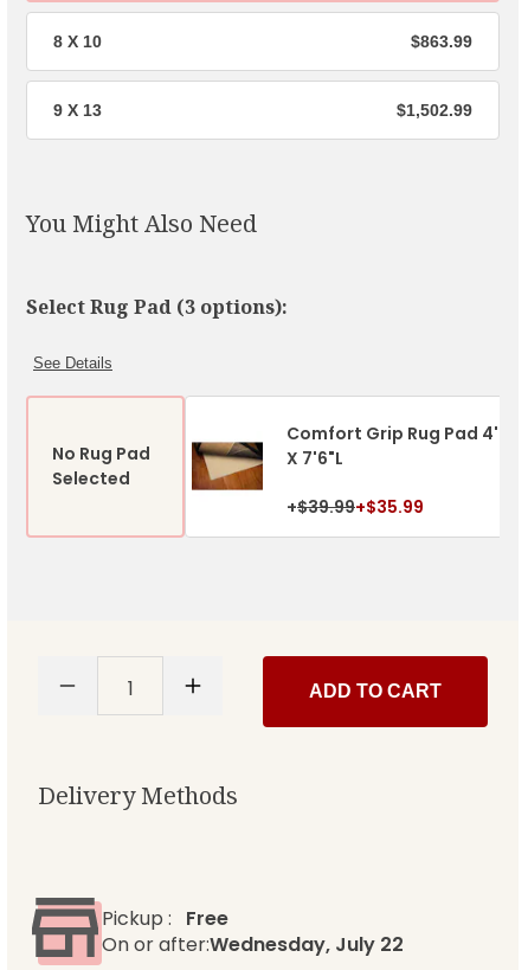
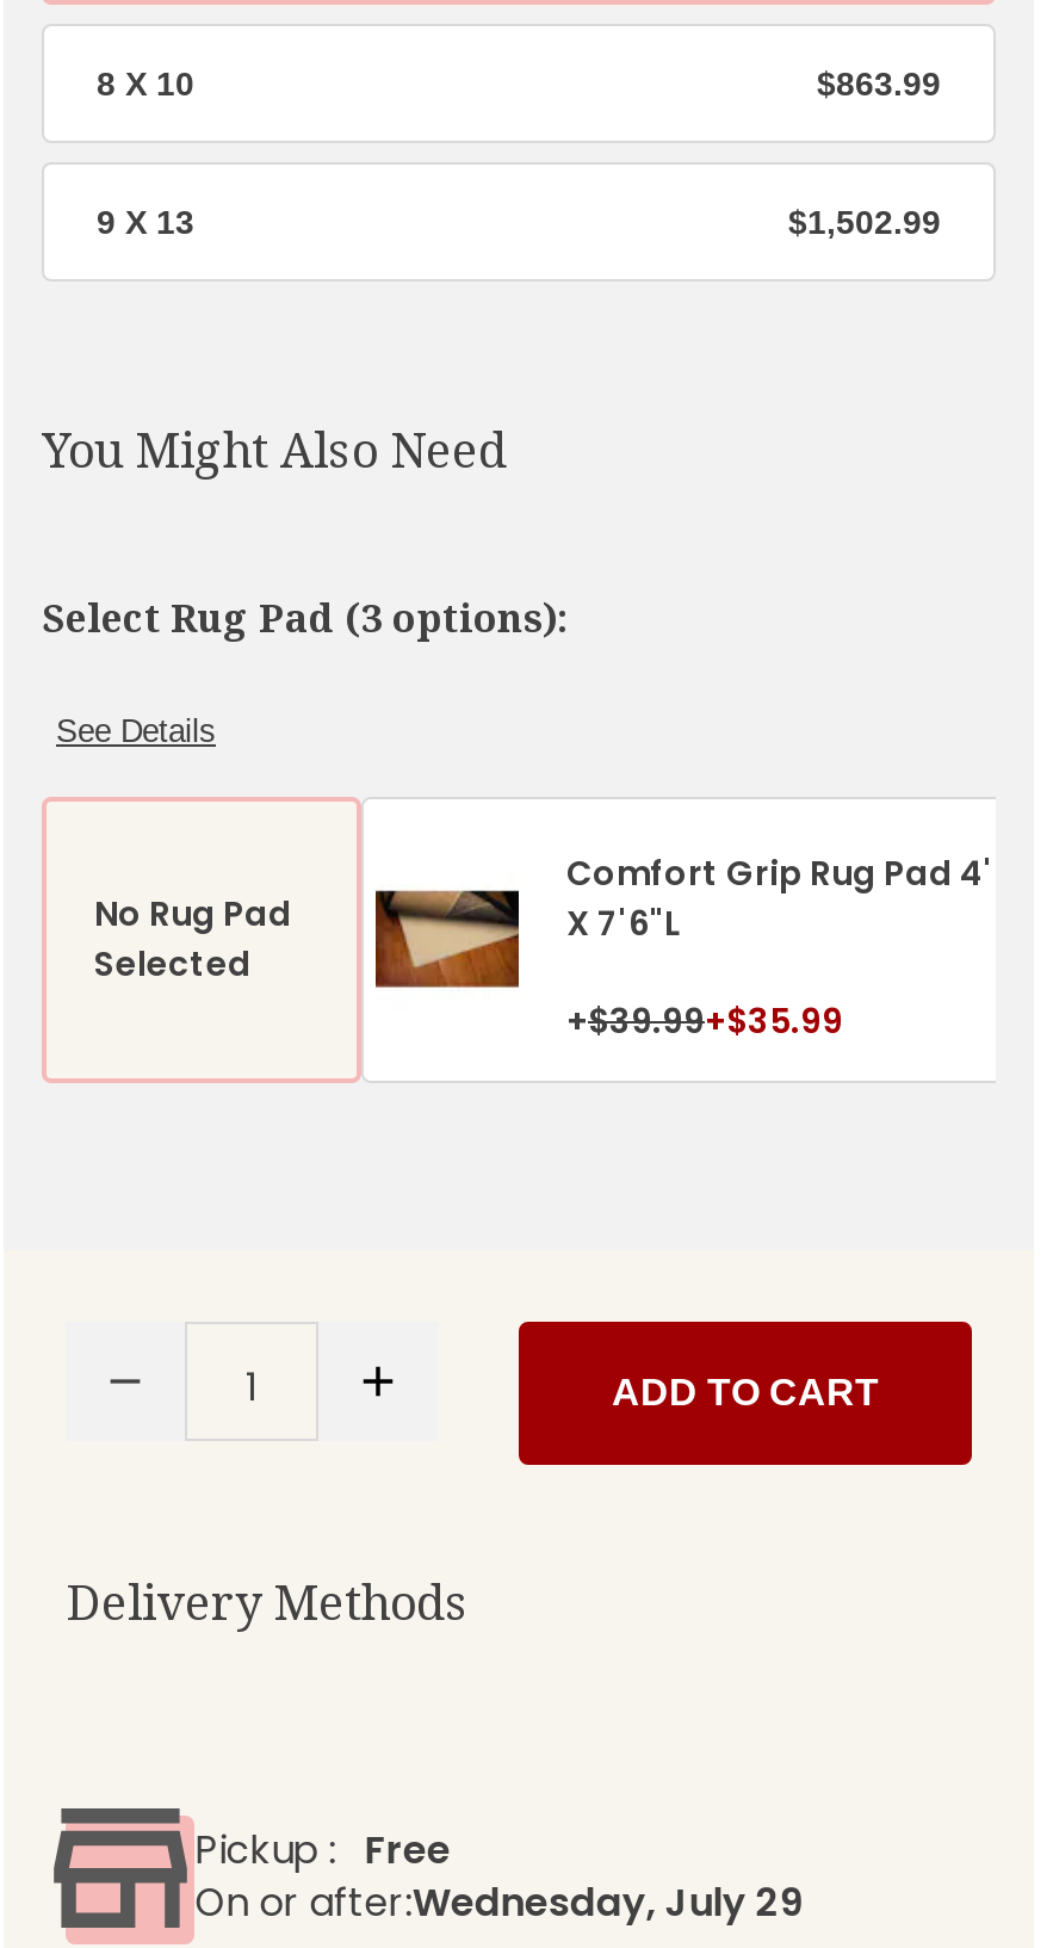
- On or after:Wednesday, July 22
+ On or after:Wednesday, July 29
